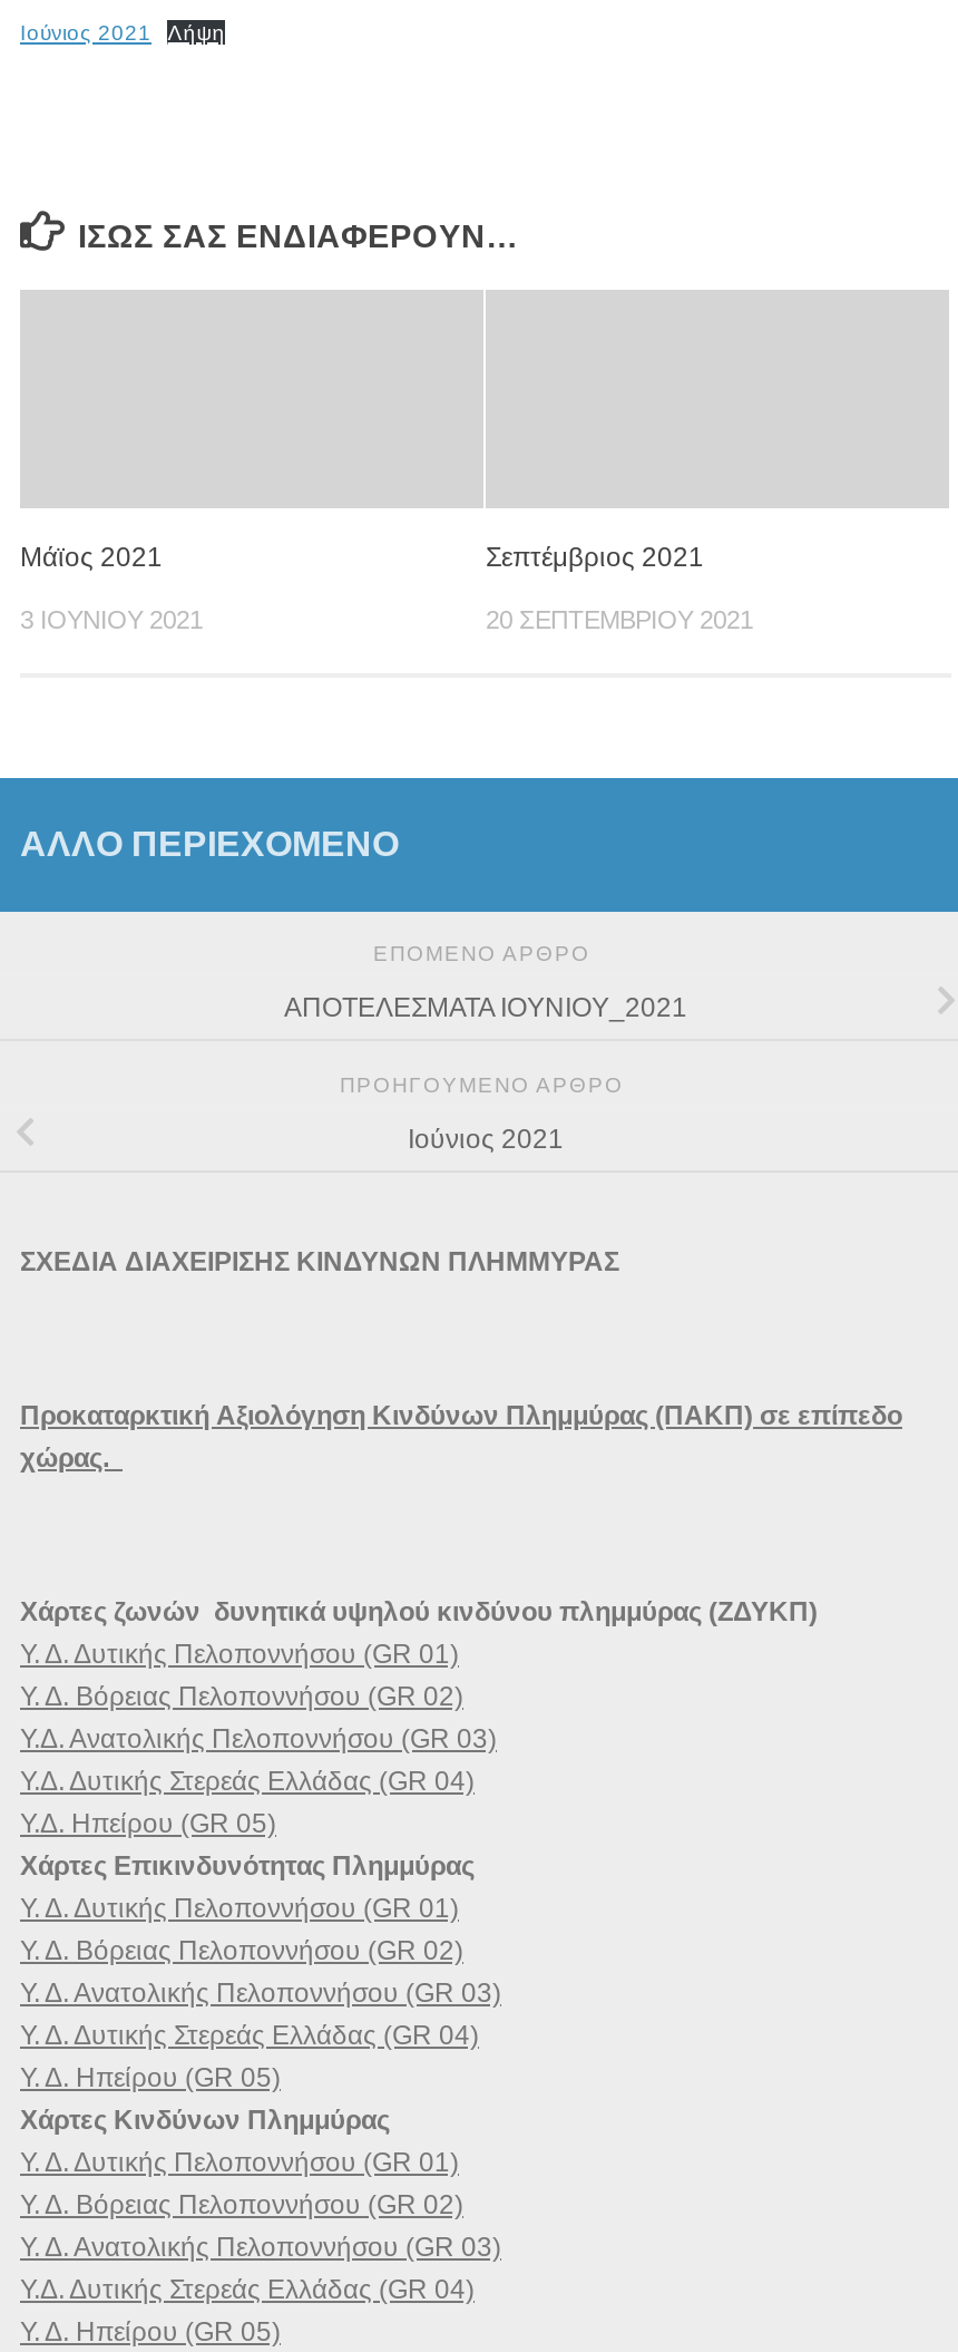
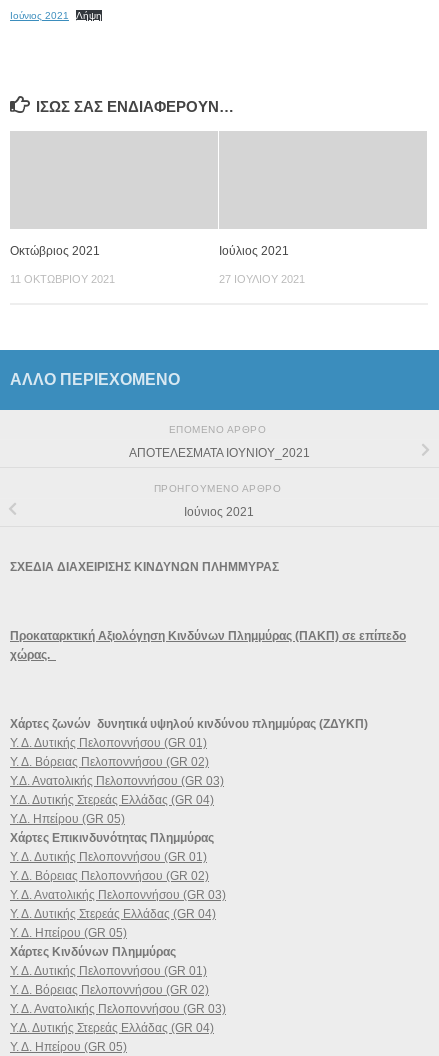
- Μάϊος 2021
+ Οκτώβριος 2021

- Σεπτέμβριος 2021
+ Ιούλιος 2021

- 3 ΙΟΥΝΊΟΥ 2021
+ 11 ΟΚΤΩΒΡΊΟΥ 2021

- 20 ΣΕΠΤΕΜΒΡΊΟΥ 2021
+ 27 ΙΟΥΛΊΟΥ 2021
